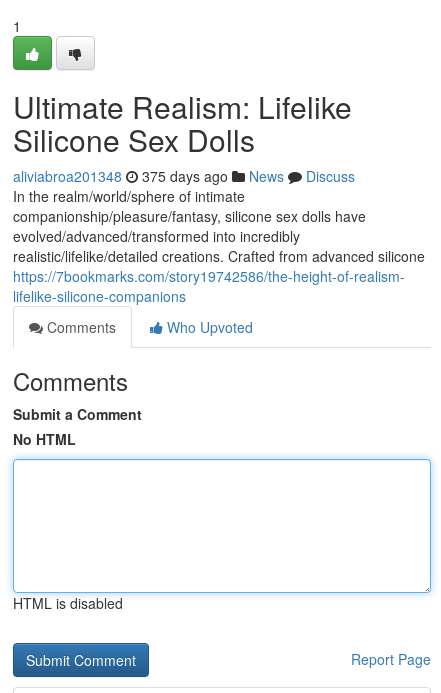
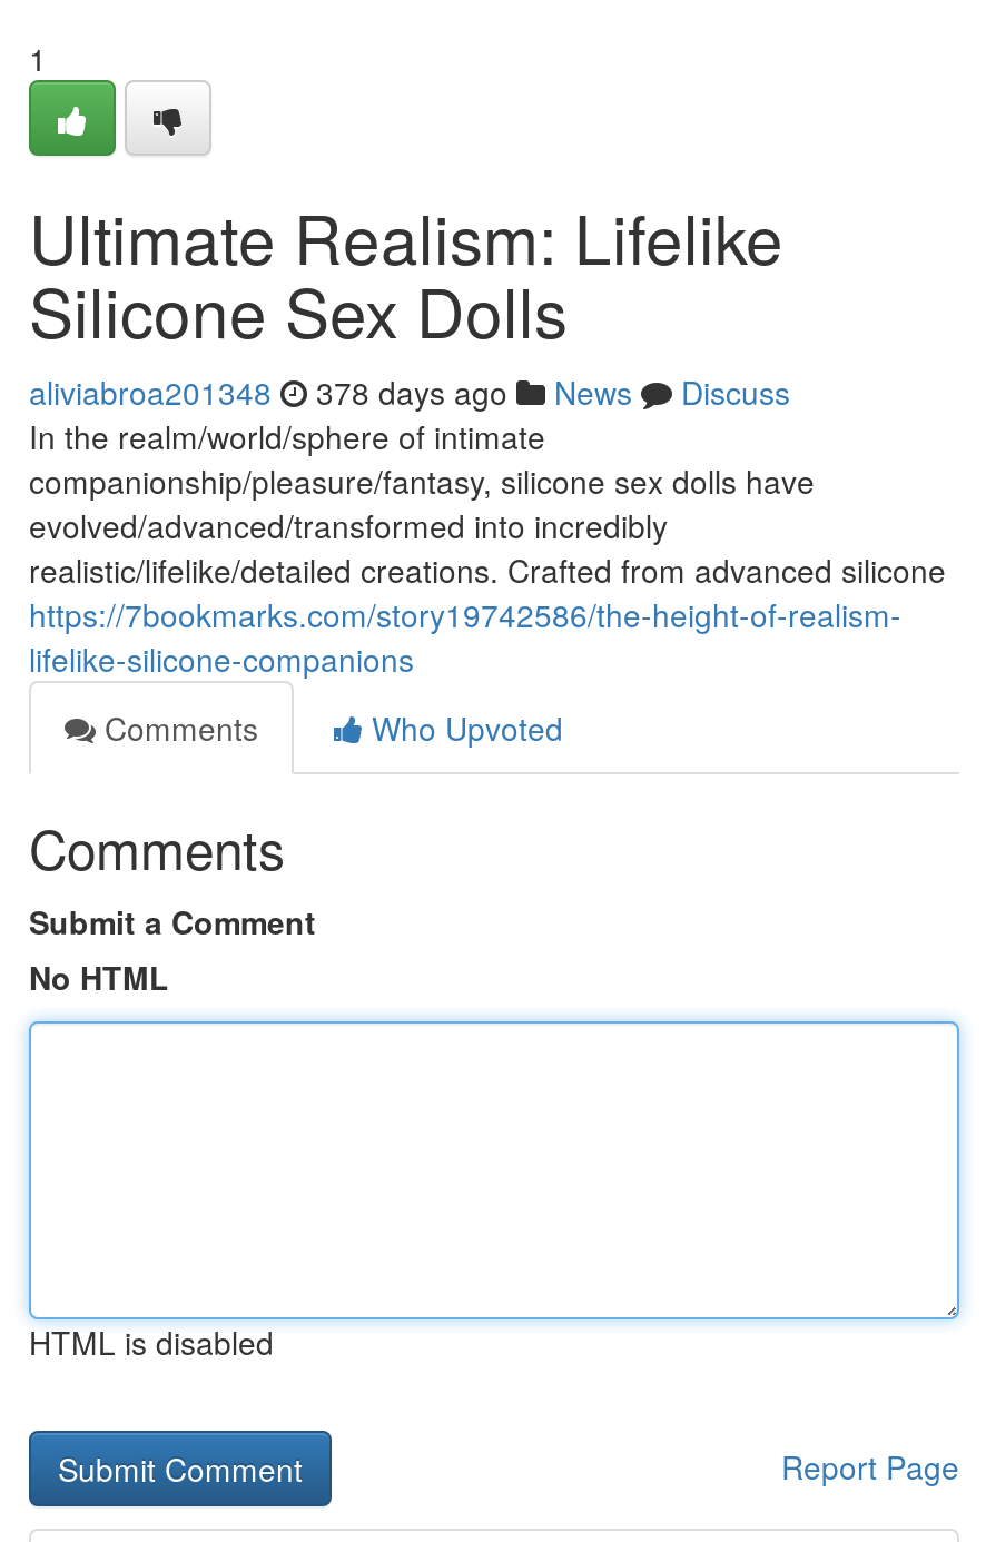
- aliviabroa201348 375 days ago News Discuss
+ aliviabroa201348 378 days ago News Discuss
